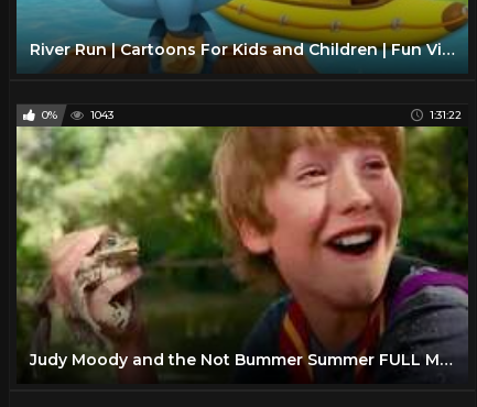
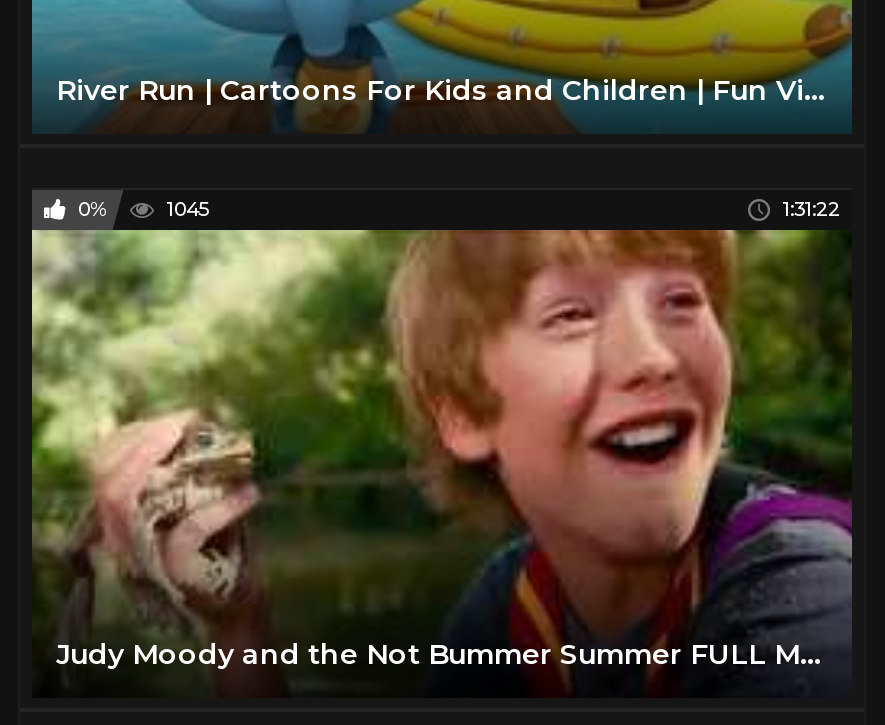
- 1043
+ 1045
